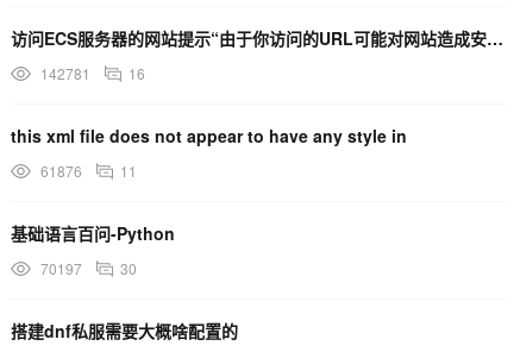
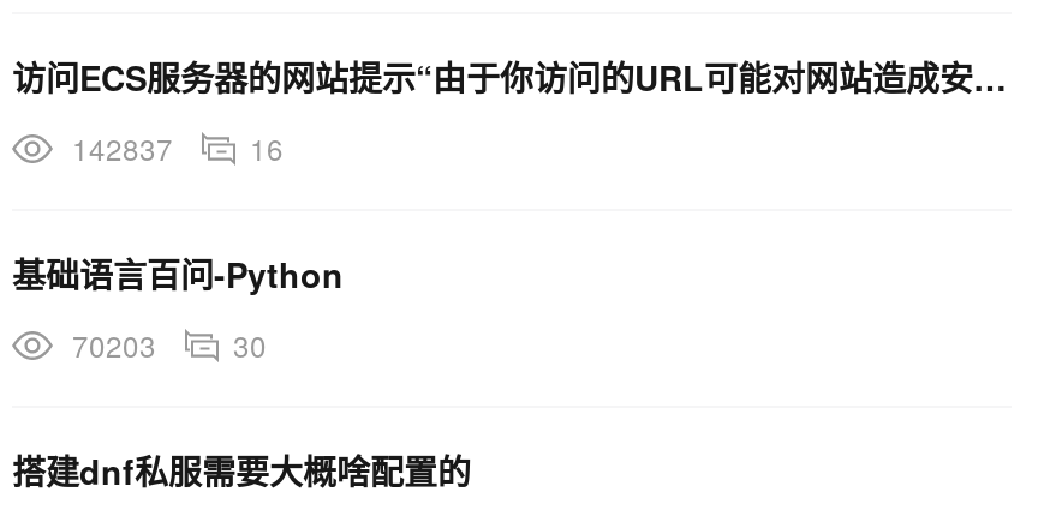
- 142781 16
+ 142837 16

- this xml file does not appear to have any style in
- 61876
- 11

- 70197 30
+ 70203 30
